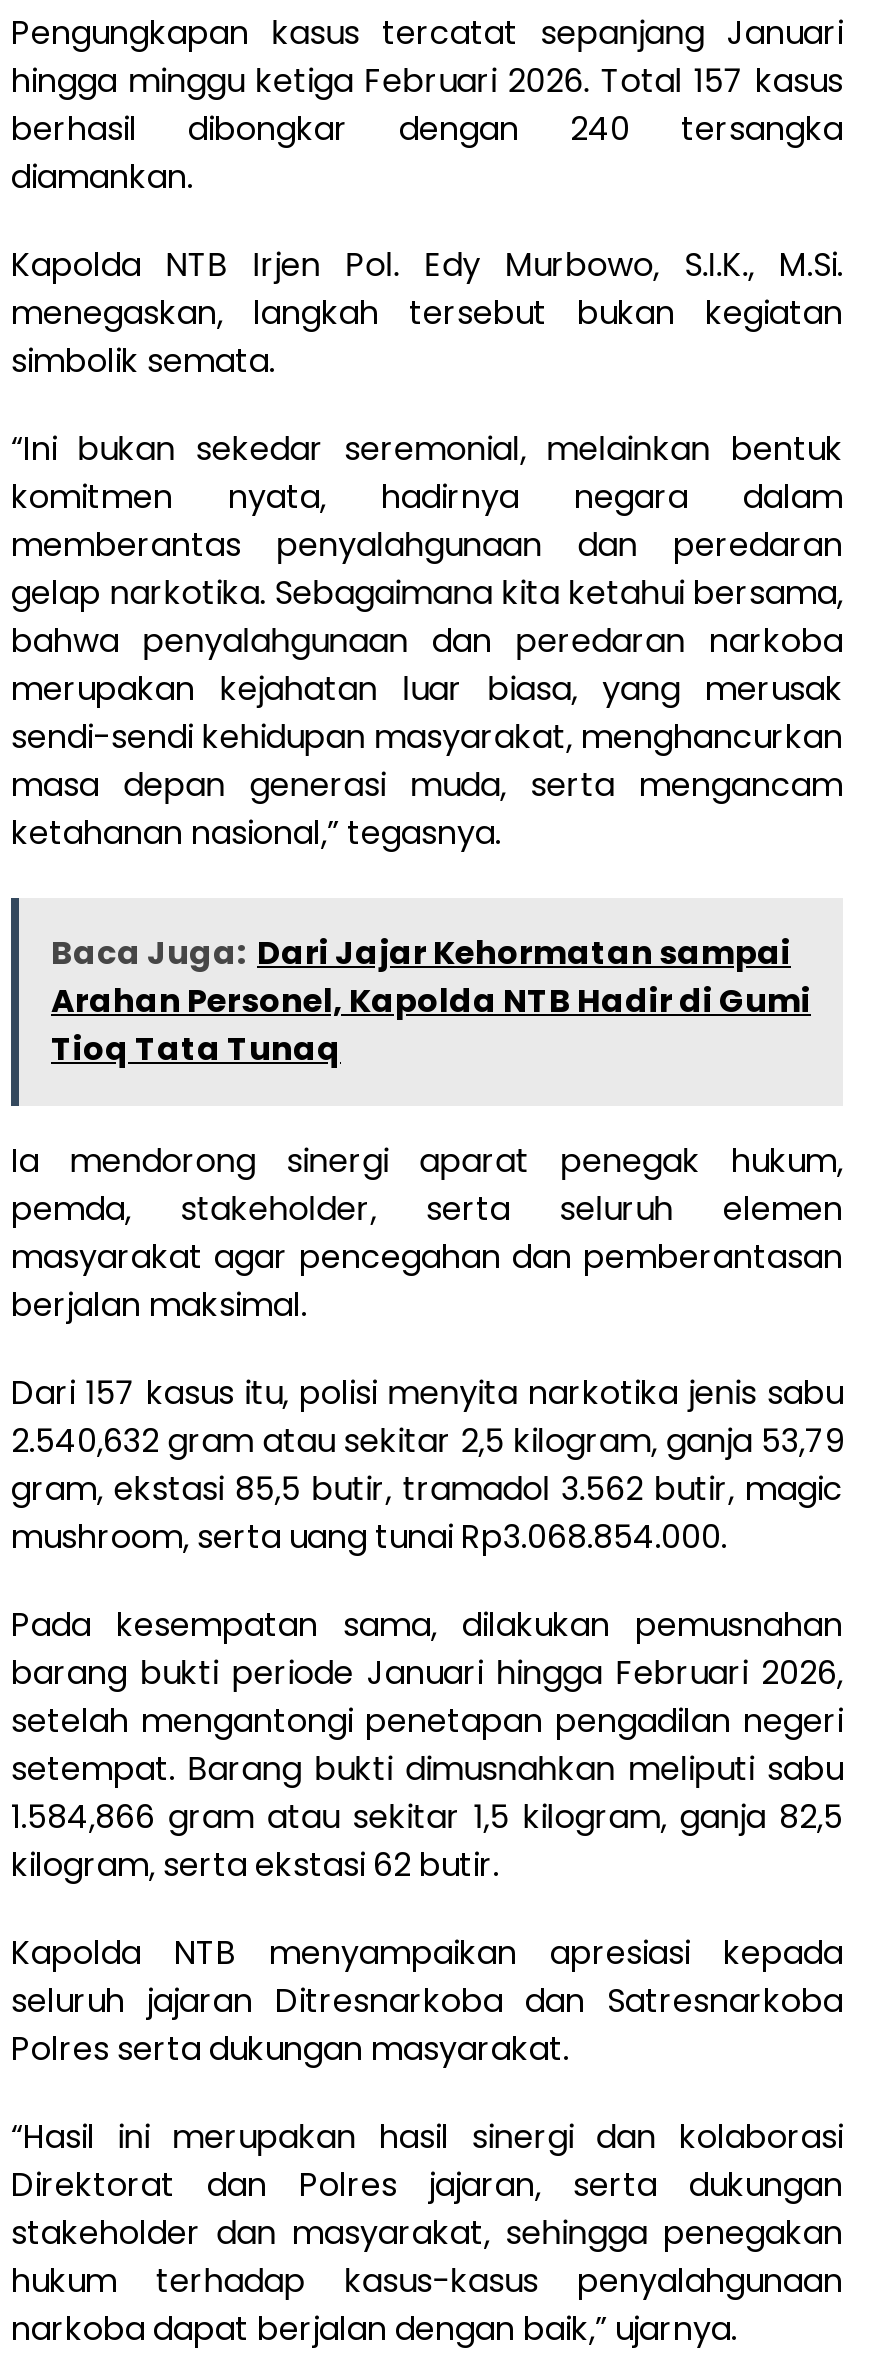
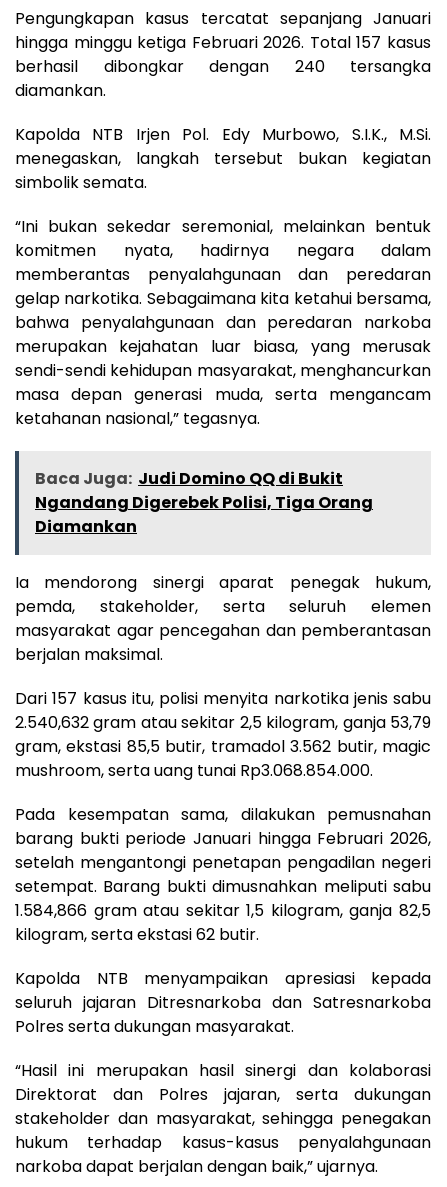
- Baca Juga: Dari Jajar Kehormatan sampai
- Arahan Personel, Kapolda NTB Hadir di Gumi
- Tioq Tata Tunaq
+ Baca Juga: Judi Domino QQ di Bukit
+ Ngandang Digerebek Polisi, Tiga Orang
+ Diamankan
